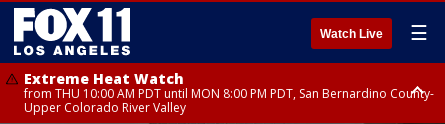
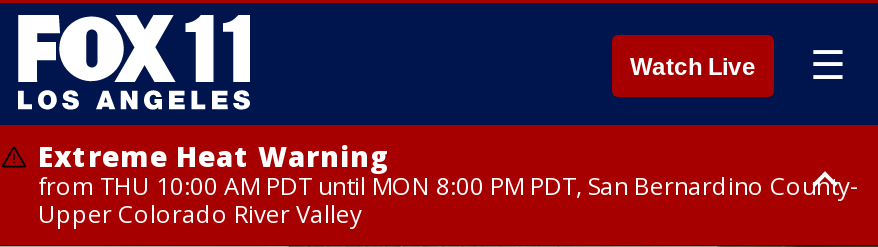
- Extreme Heat Watch
+ Extreme Heat Warning
